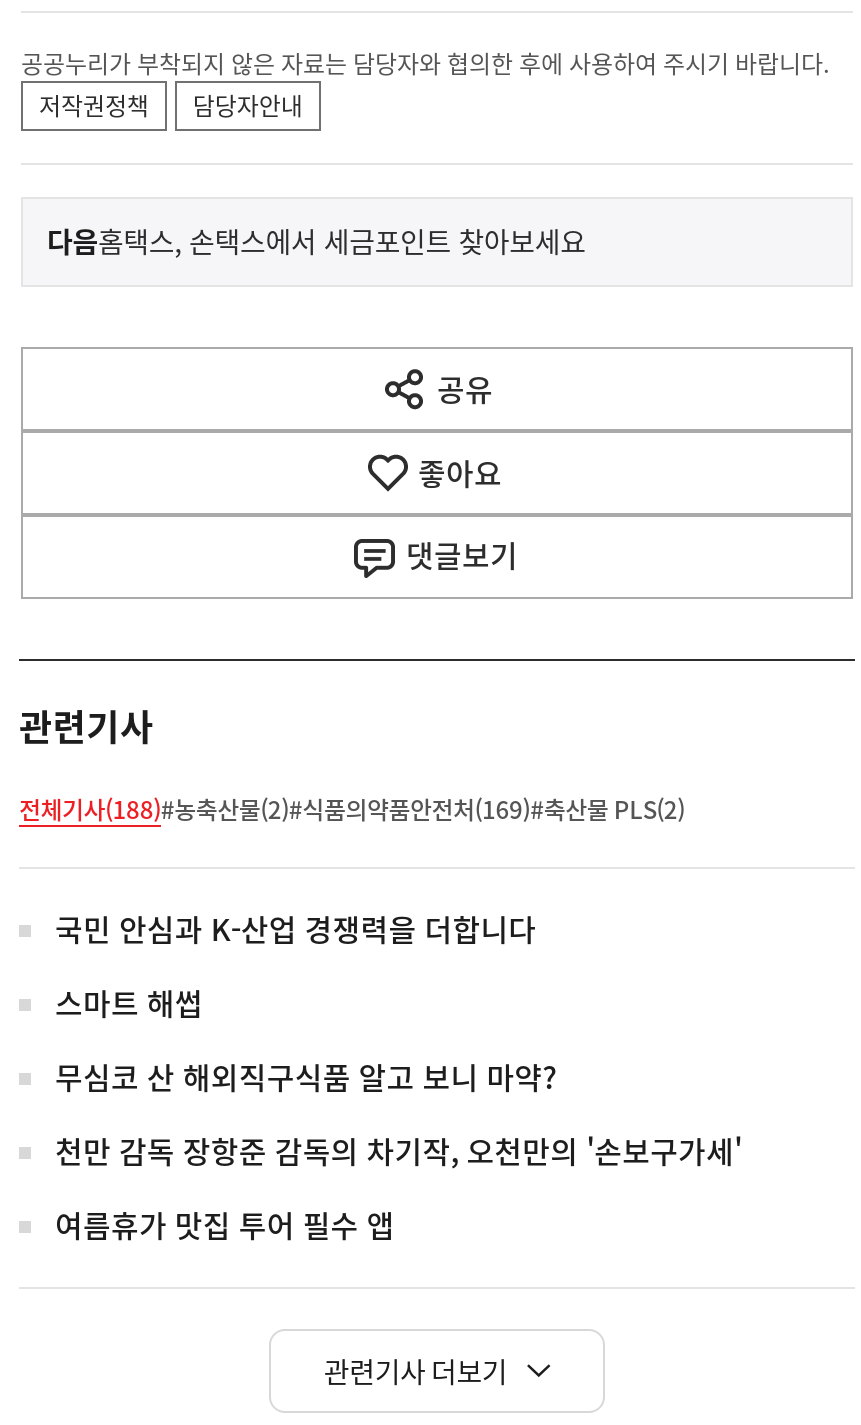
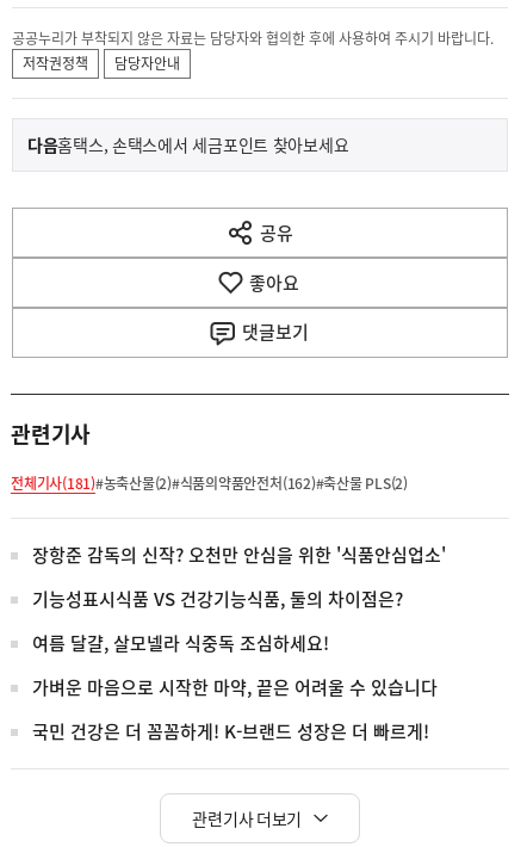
- 전체기사(188)#농축산물(2)#식품의약품안전처(169)#축산물 PLS(2)
+ 전체기사(181)#농축산물(2)#식품의약품안전처(162)#축산물 PLS(2)

- 국민 안심과 K-산업 경쟁력을 더합니다
+ 장항준 감독의 신작? 오천만 안심을 위한 '식품안심업소'

- 스마트 해썹
+ 기능성표시식품 VS 건강기능식품, 둘의 차이점은?

- 무심코 산 해외직구식품 알고 보니 마약?
+ 여름 달걀, 살모넬라 식중독 조심하세요!

- 천만 감독 장항준 감독의 차기작, 오천만의 '손보구가세'
+ 가벼운 마음으로 시작한 마약, 끝은 어려울 수 있습니다

- 여름휴가 맛집 투어 필수 앱
+ 국민 건강은 더 꼼꼼하게! K-브랜드 성장은 더 빠르게!
